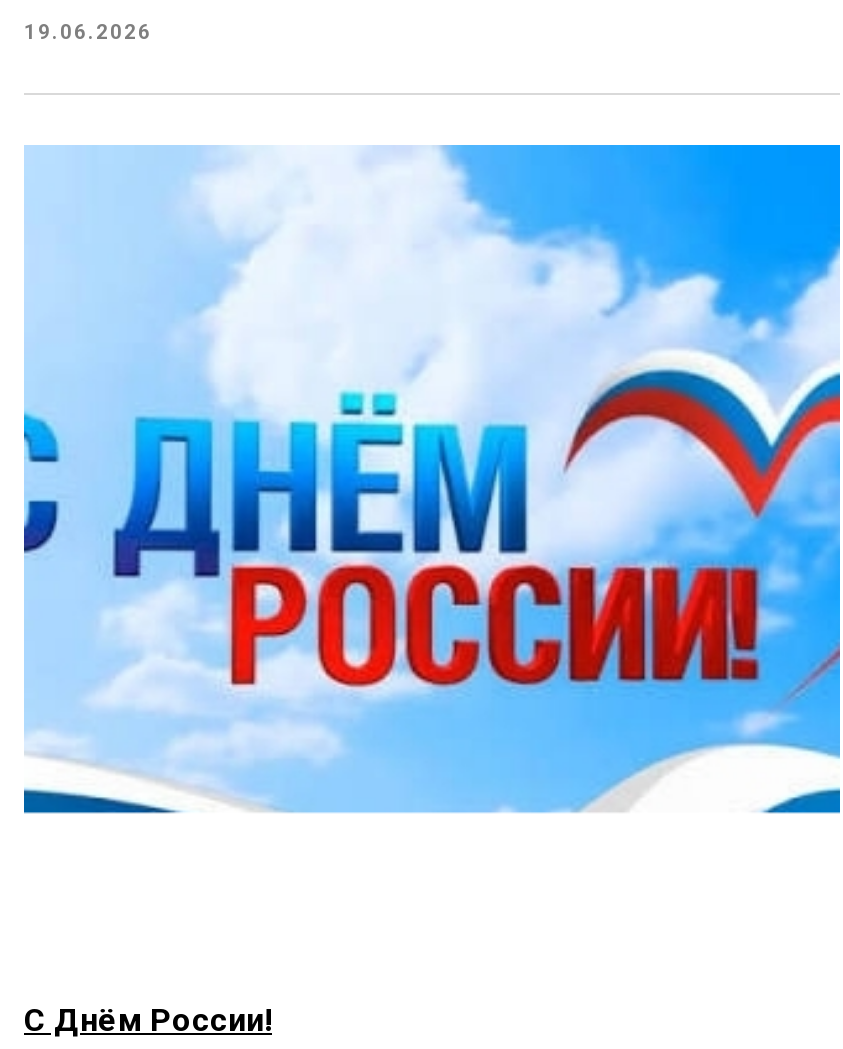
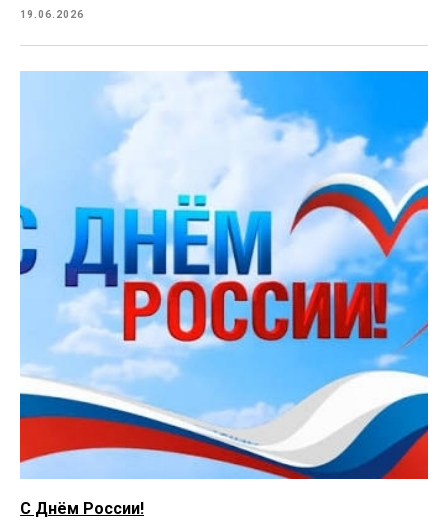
+ [image]
